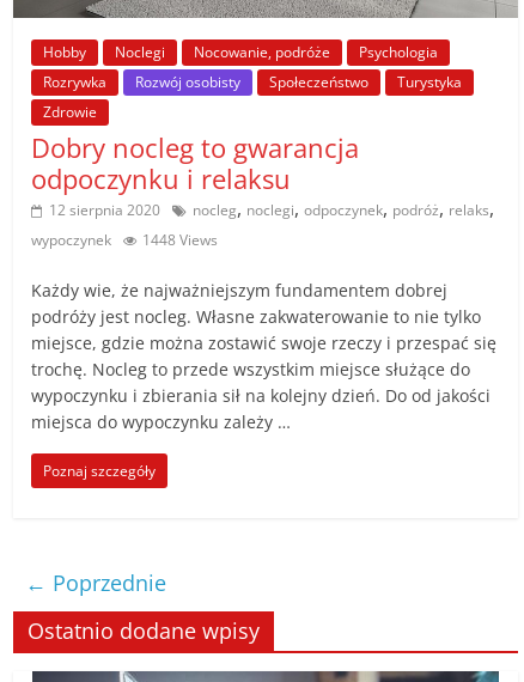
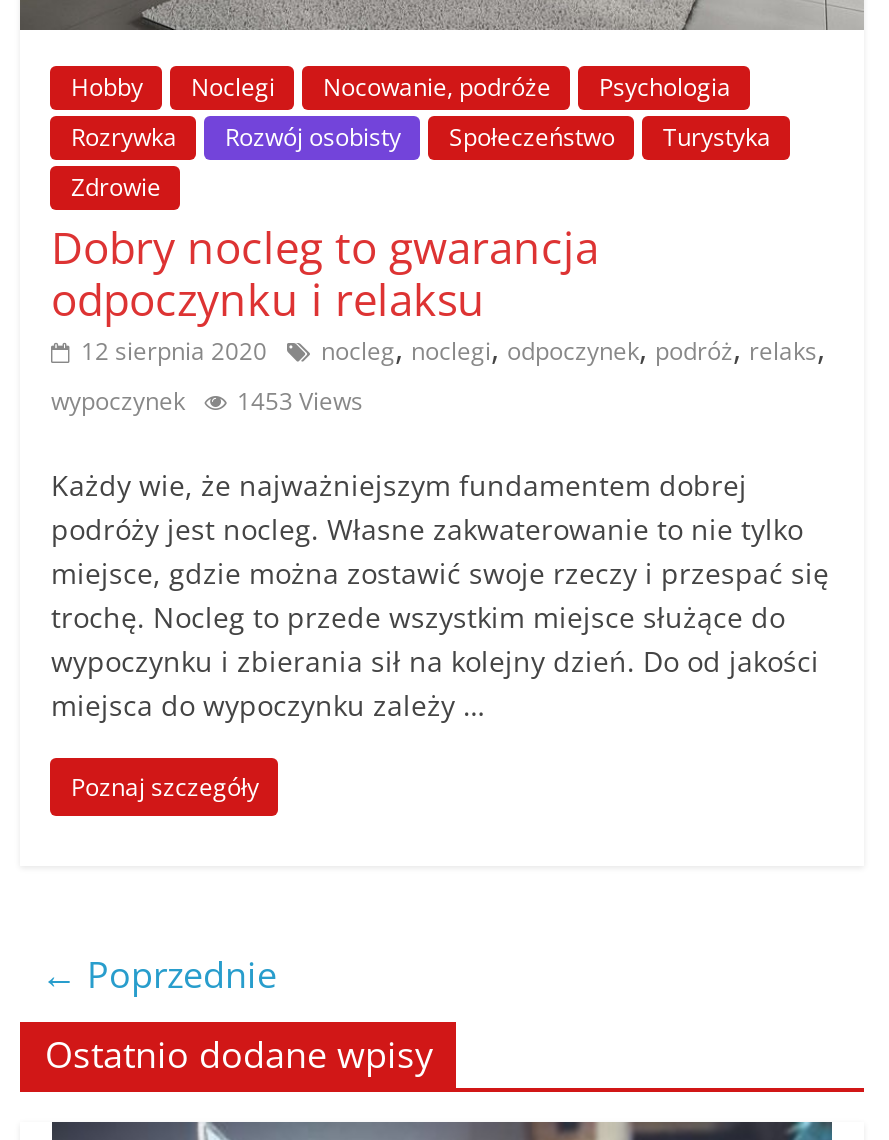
- wypoczynek 1448 Views
+ wypoczynek 1453 Views
